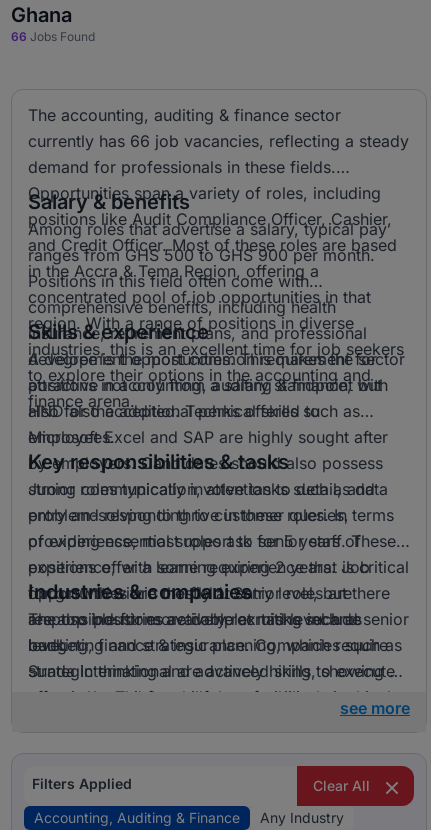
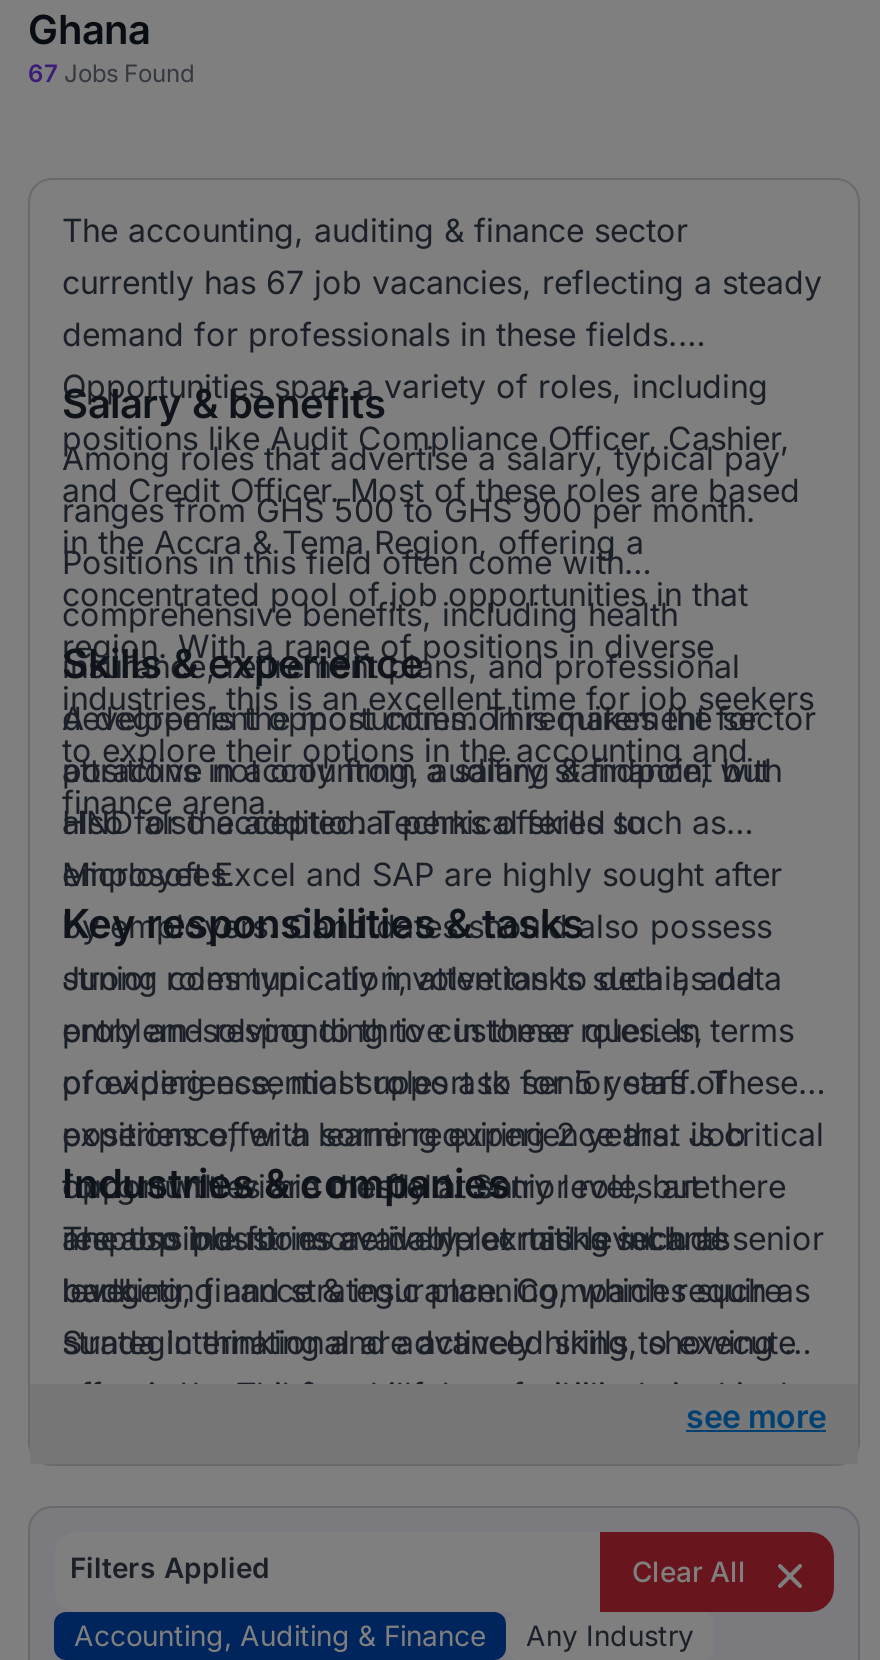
- 66 Jobs Found
+ 67 Jobs Found

- currently has 66 job vacancies, reflecting a steady
+ currently has 67 job vacancies, reflecting a steady
